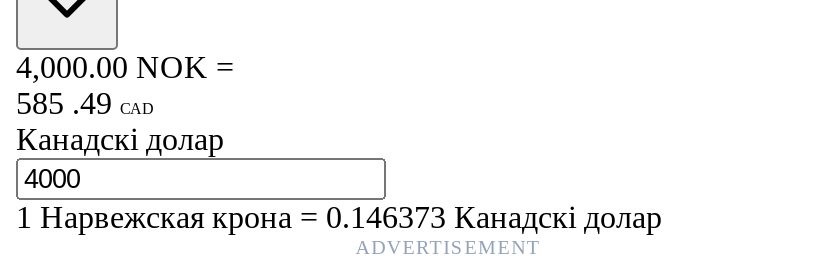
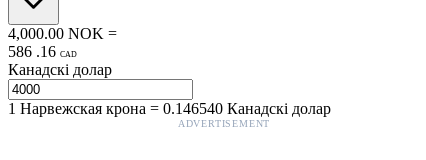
- 585 . 49 CAD
+ 586 . 16 CAD

- 1Нарвежская крона=0.146373 Канадскі долар
+ 1Нарвежская крона=0.146540 Канадскі долар
